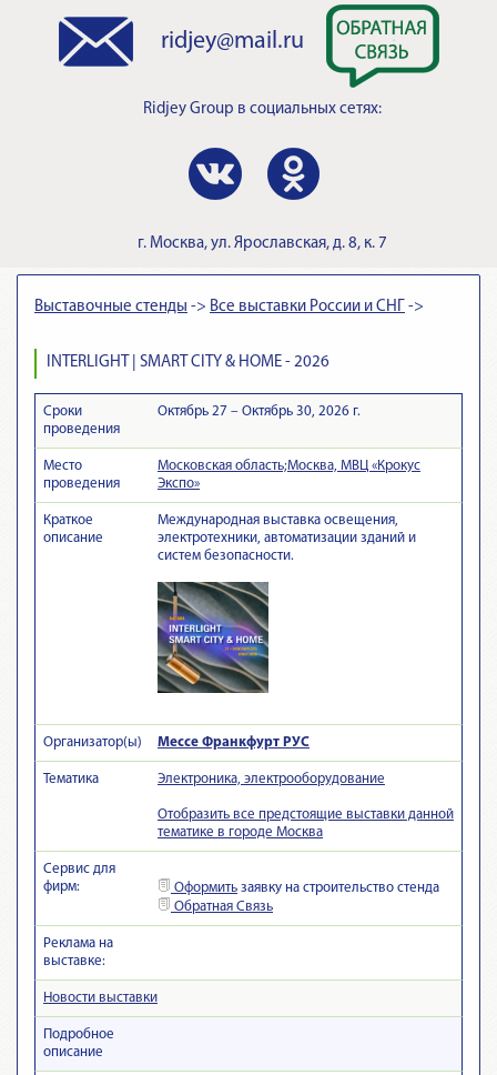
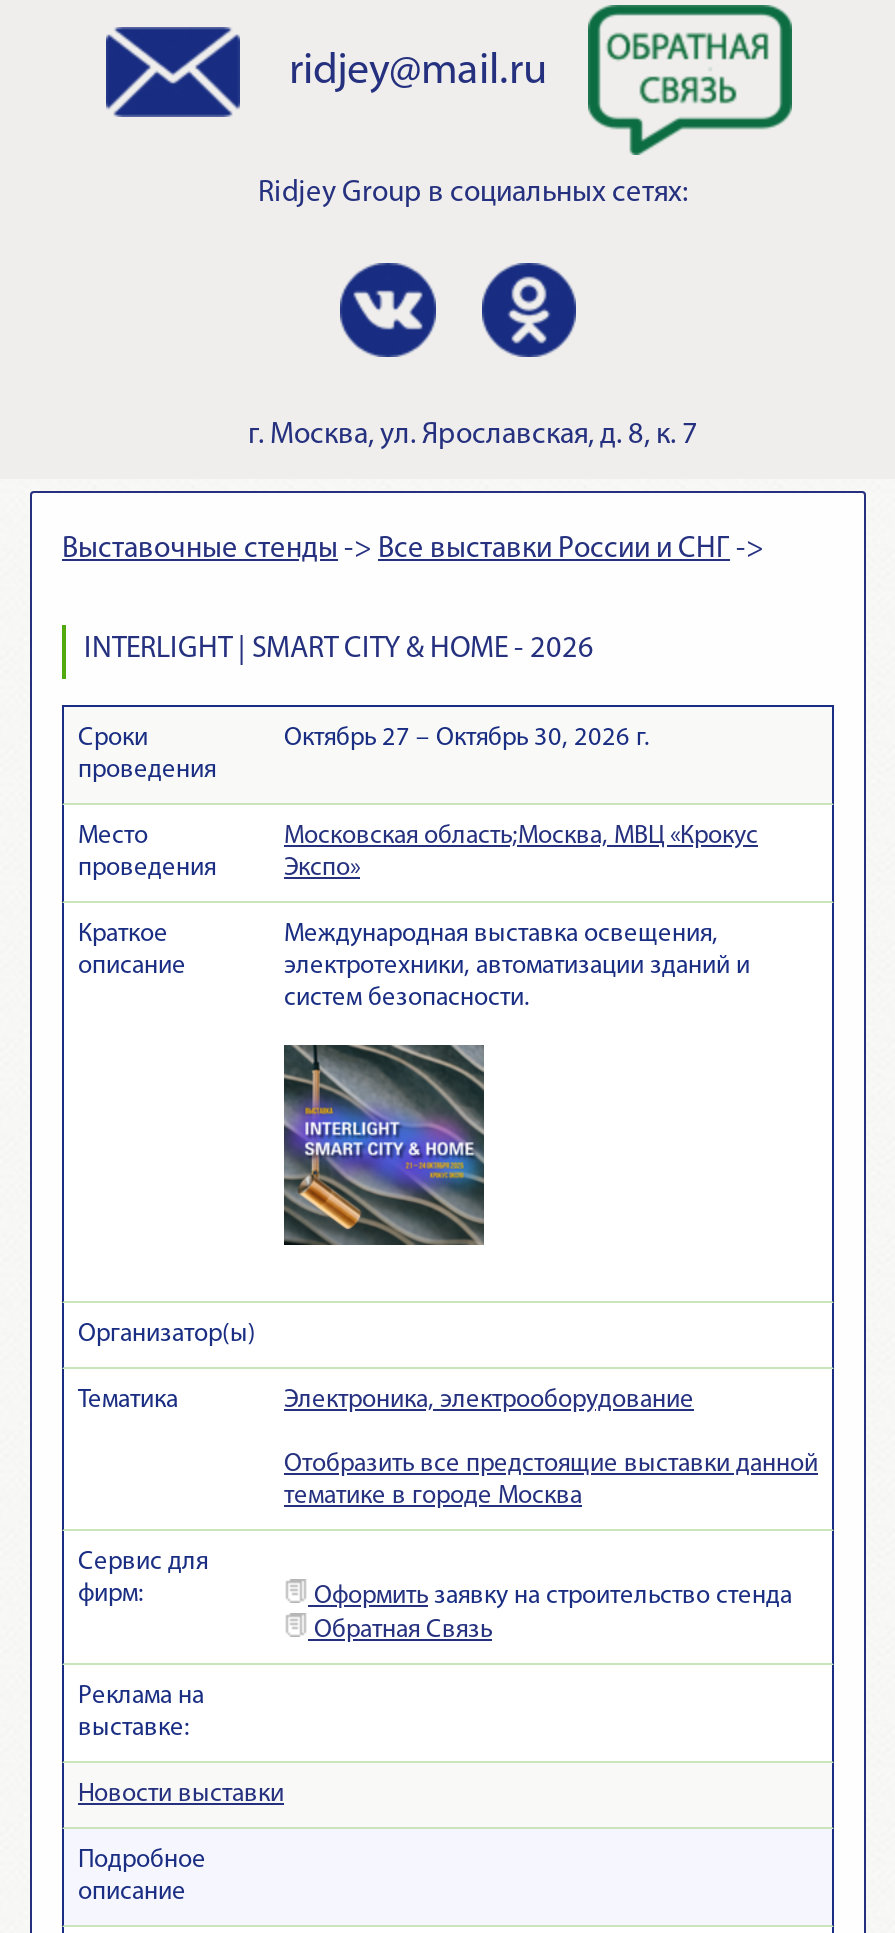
- Мессе Франкфурт РУС
